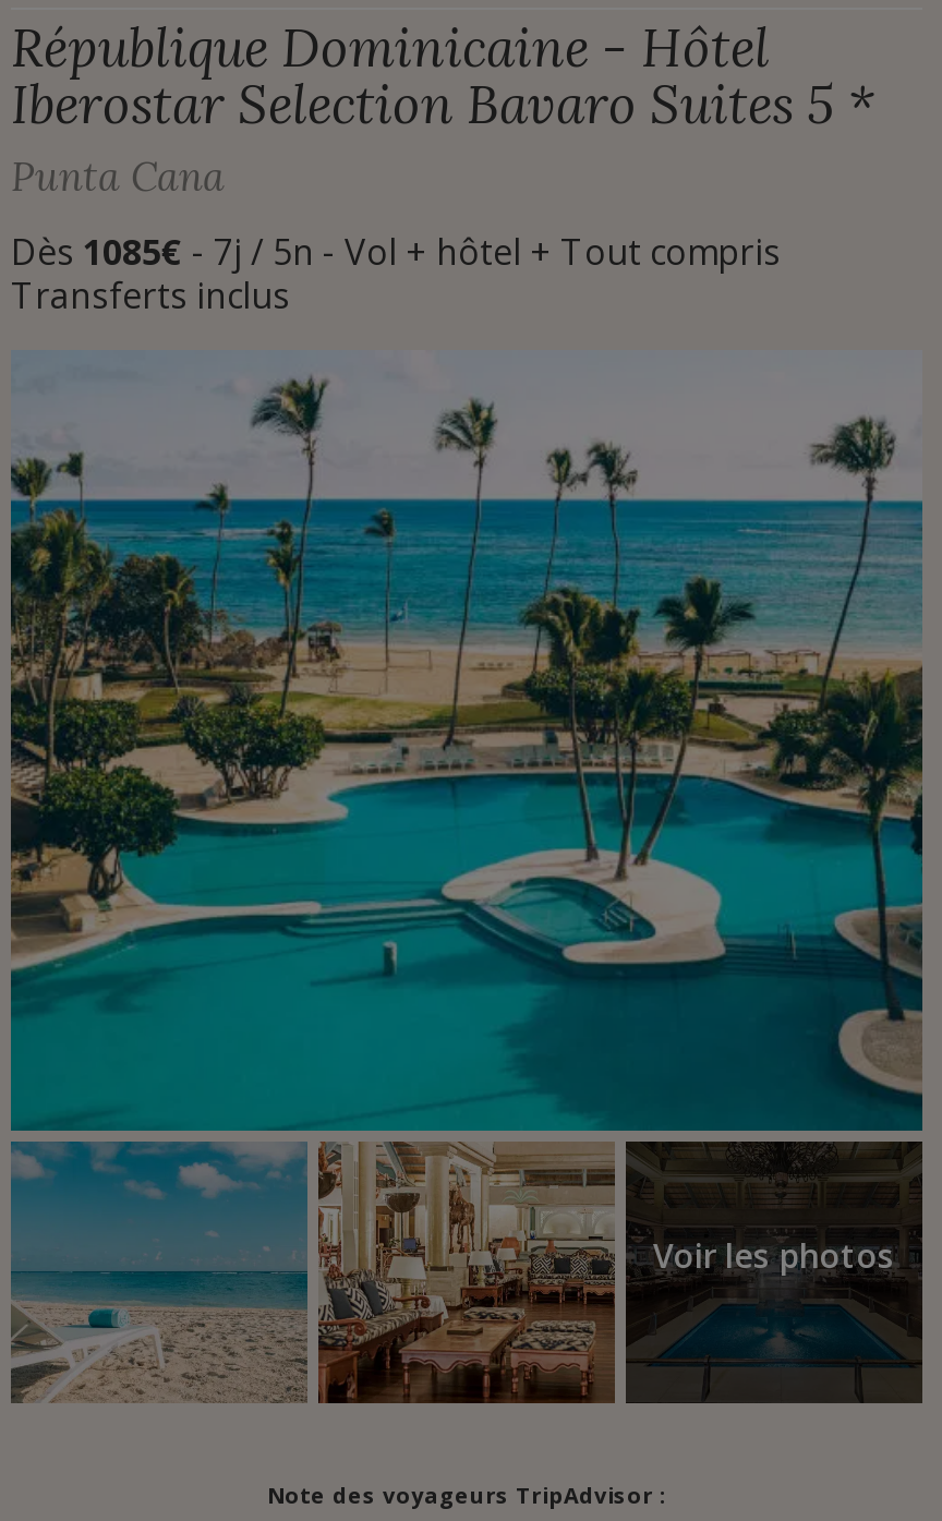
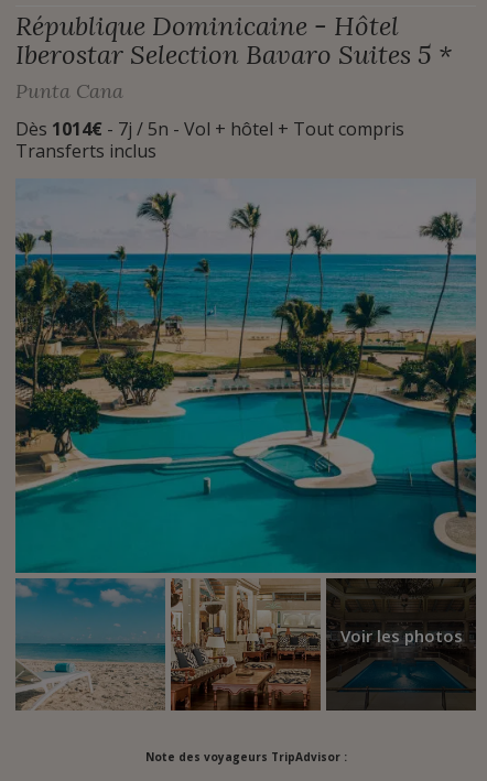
- Dès 1085€- 7j / 5n - Vol + hôtel + Tout compris
+ Dès 1014€- 7j / 5n - Vol + hôtel + Tout compris
